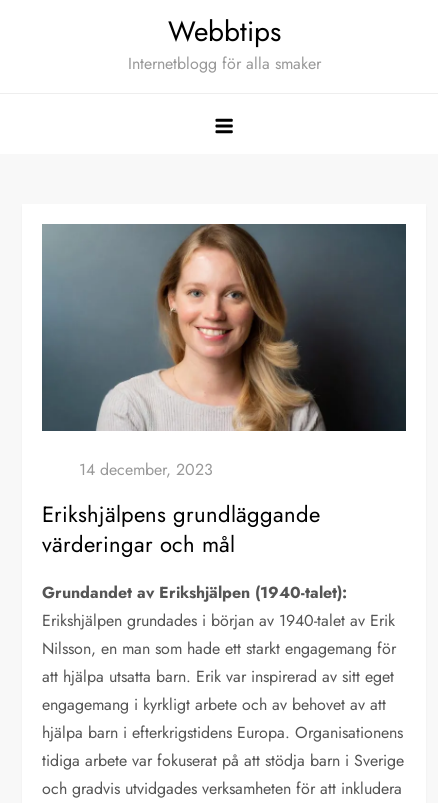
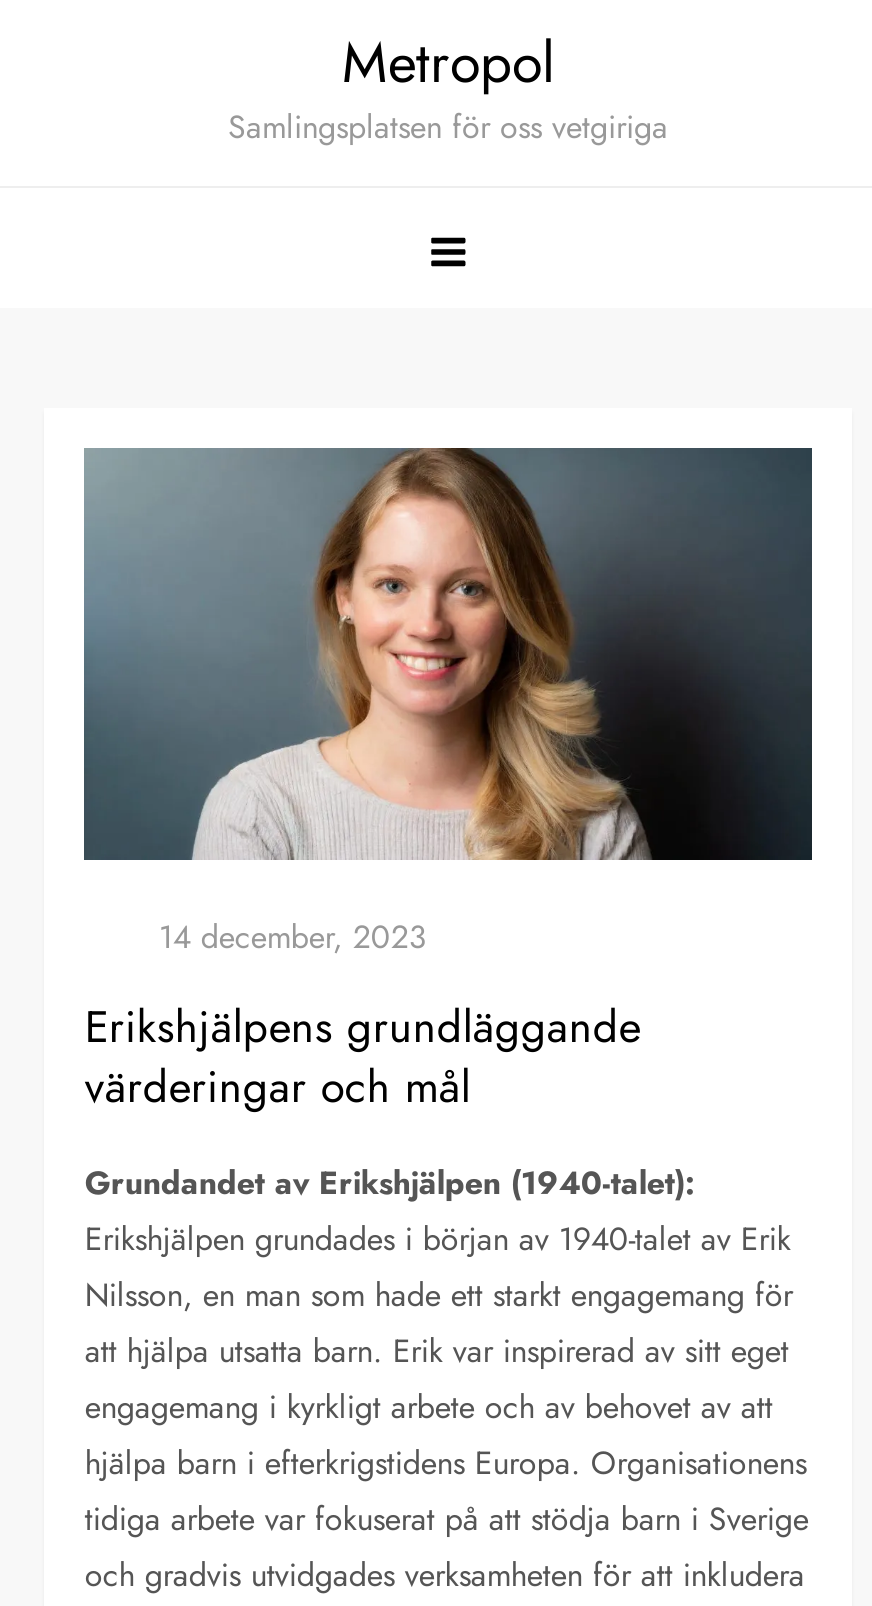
- Webbtips
- Internetblogg för alla smaker
+ Metropol
+ Samlingsplatsen för oss vetgiriga
